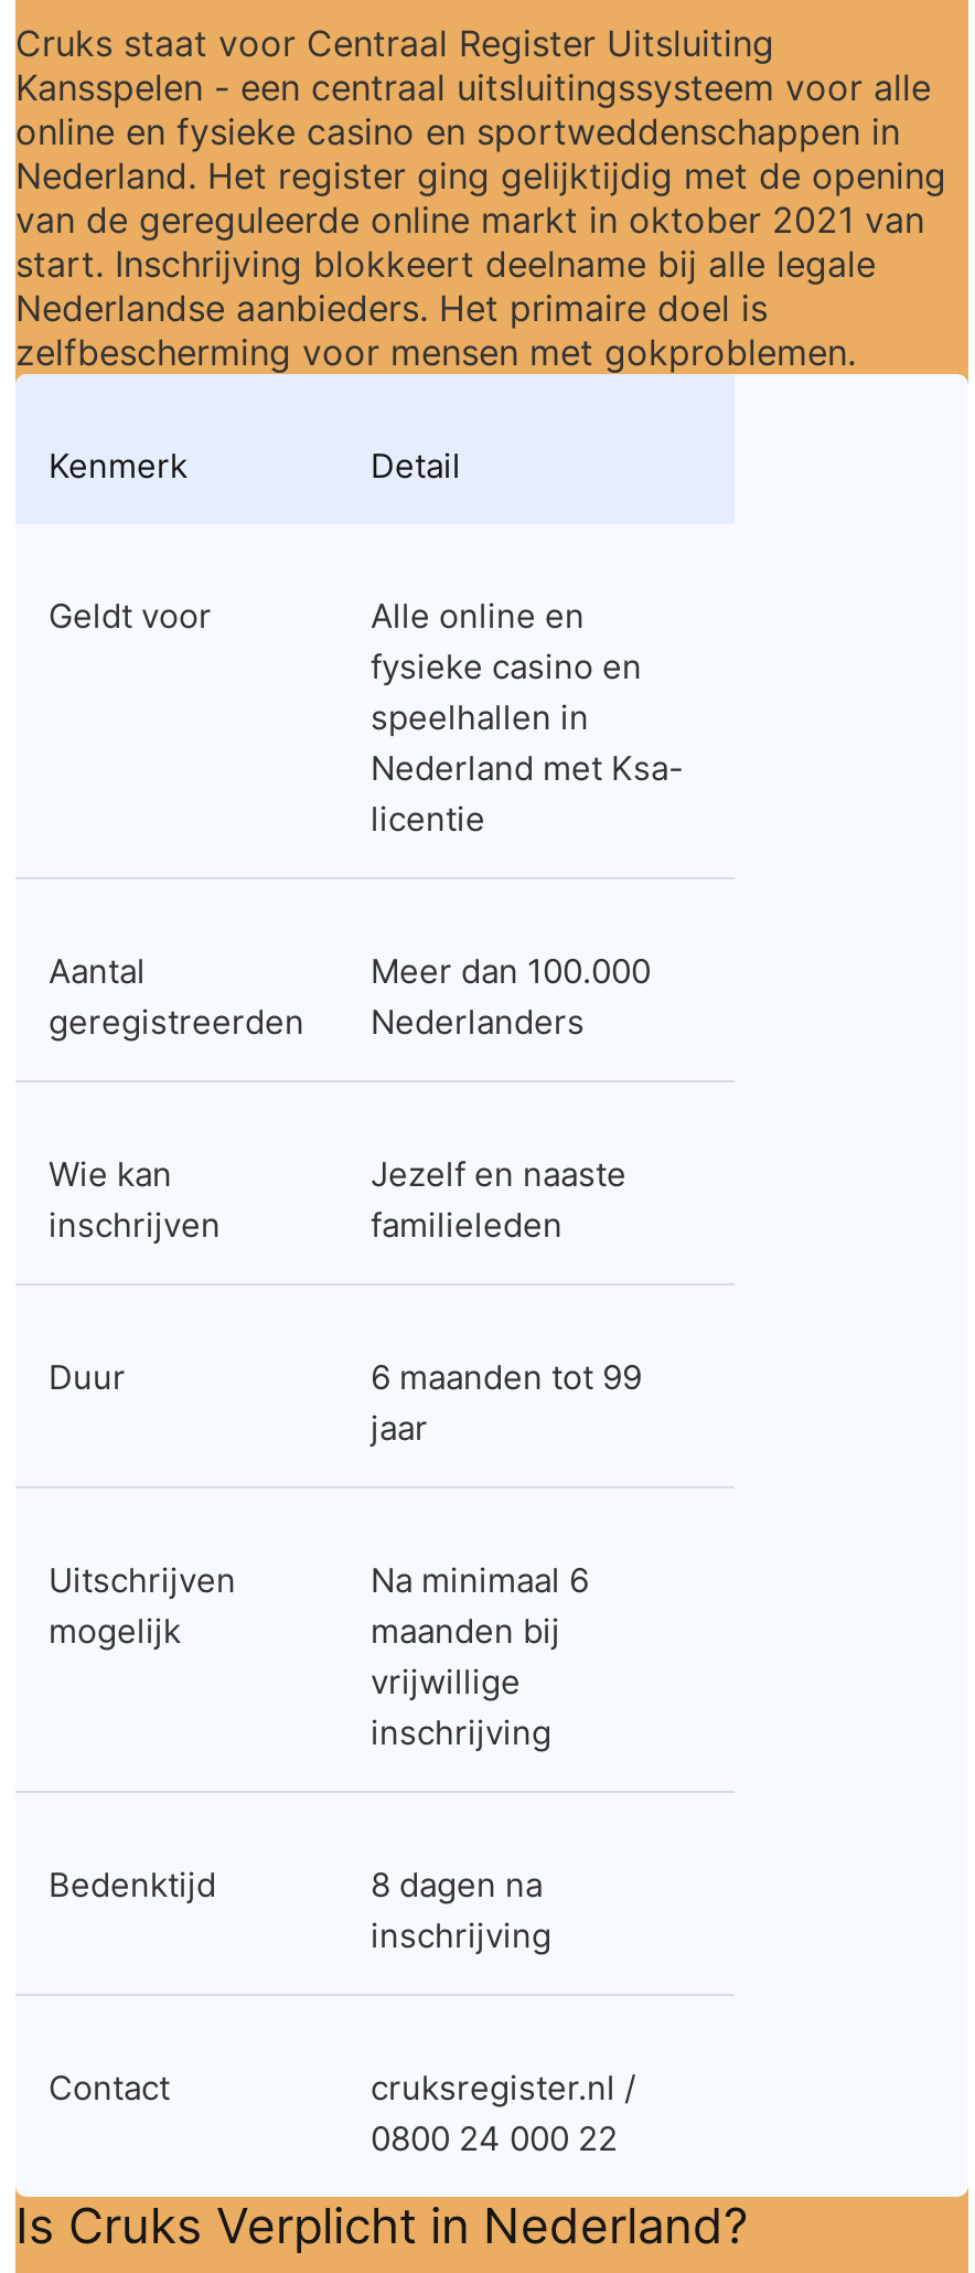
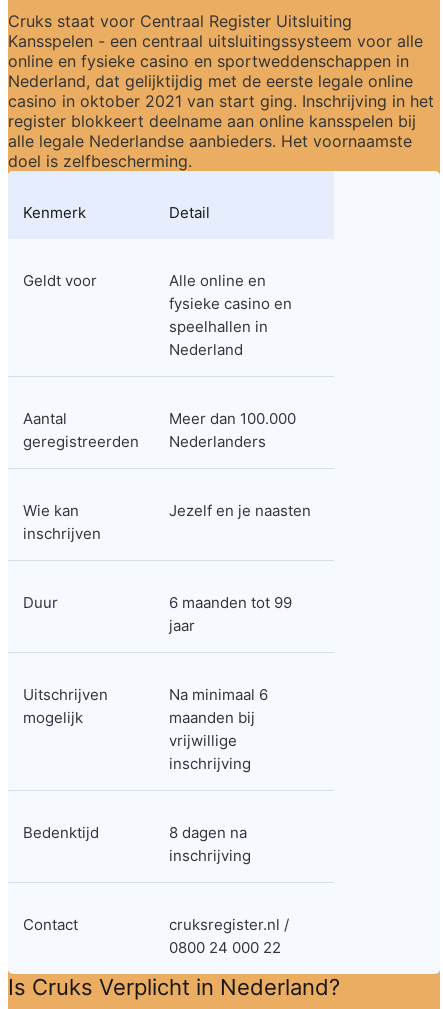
- Nederland. Het register ging gelijktijdig met de opening
- van de gereguleerde online markt in oktober 2021 van
- start. Inschrijving blokkeert deelname bij alle legale
- Nederlandse aanbieders. Het primaire doel is
- zelfbescherming voor mensen met gokproblemen.
+ Nederland, dat gelijktijdig met de eerste legale online
+ casino in oktober 2021 van start ging. Inschrijving in het
+ register blokkeert deelname aan online kansspelen bij
+ alle legale Nederlandse aanbieders. Het voornaamste
+ doel is zelfbescherming.

- Nederland met Ksa-
- licentie
+ Nederland

- Jezelf en naaste
- familieleden
+ Jezelf en je naasten
